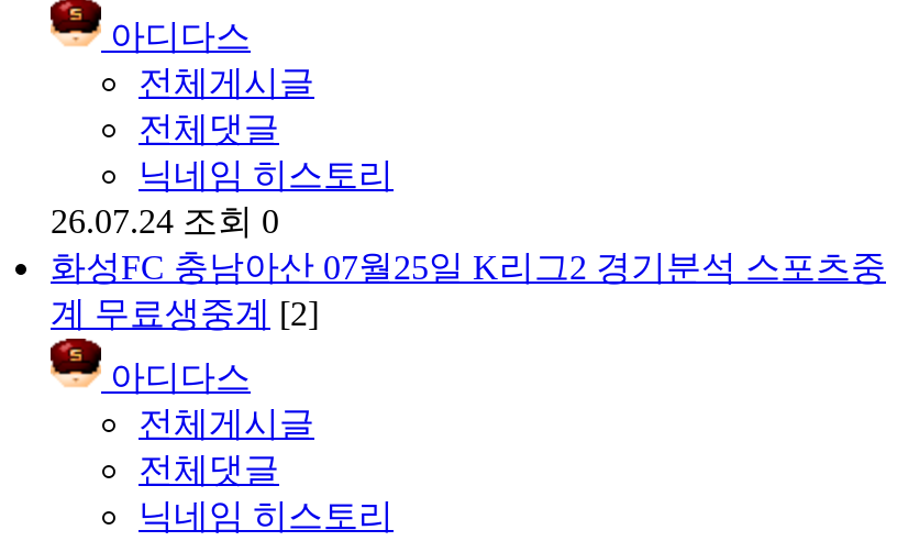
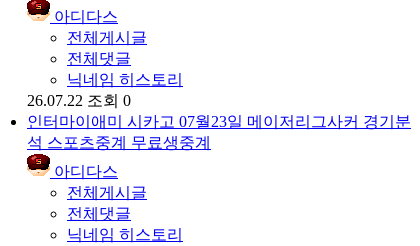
- 26.07.24 조회 0
- 화성FC 충남아산 07월25일 K리그2 경기분석 스포츠중
- 계 무료생중계 [2]
+ 26.07.22 조회 0
+ 인터마이애미 시카고 07월23일 메이저리그사커 경기분
+ 석 스포츠중계 무료생중계
